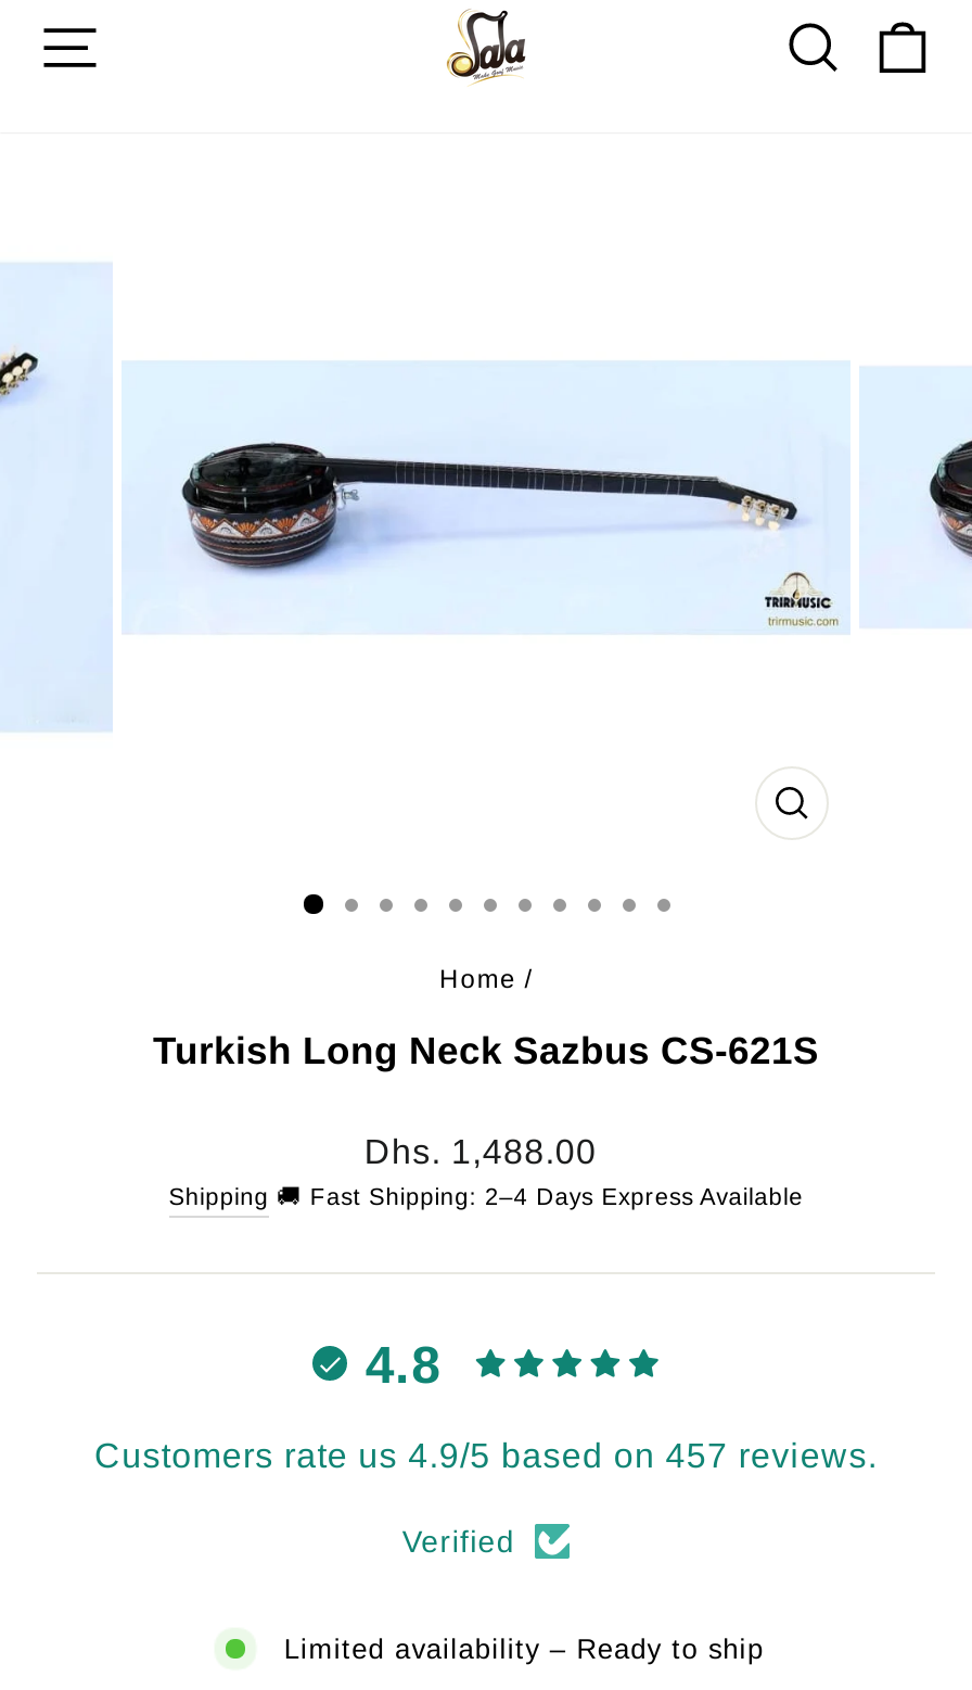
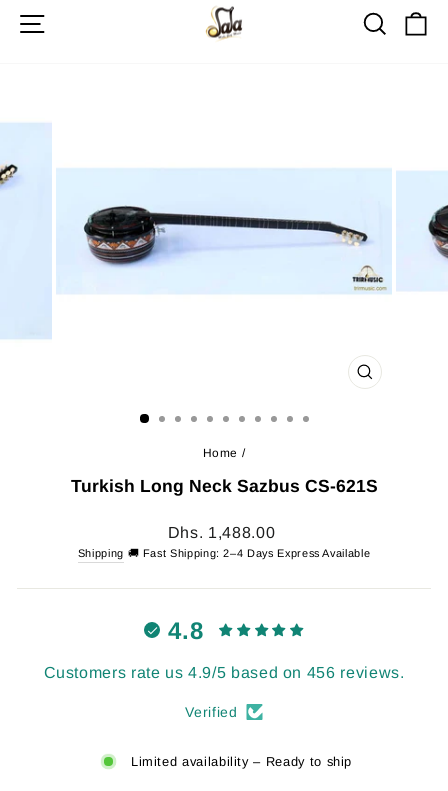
- Customers rate us 4.9/5 based on 457 reviews.
+ Customers rate us 4.9/5 based on 456 reviews.
